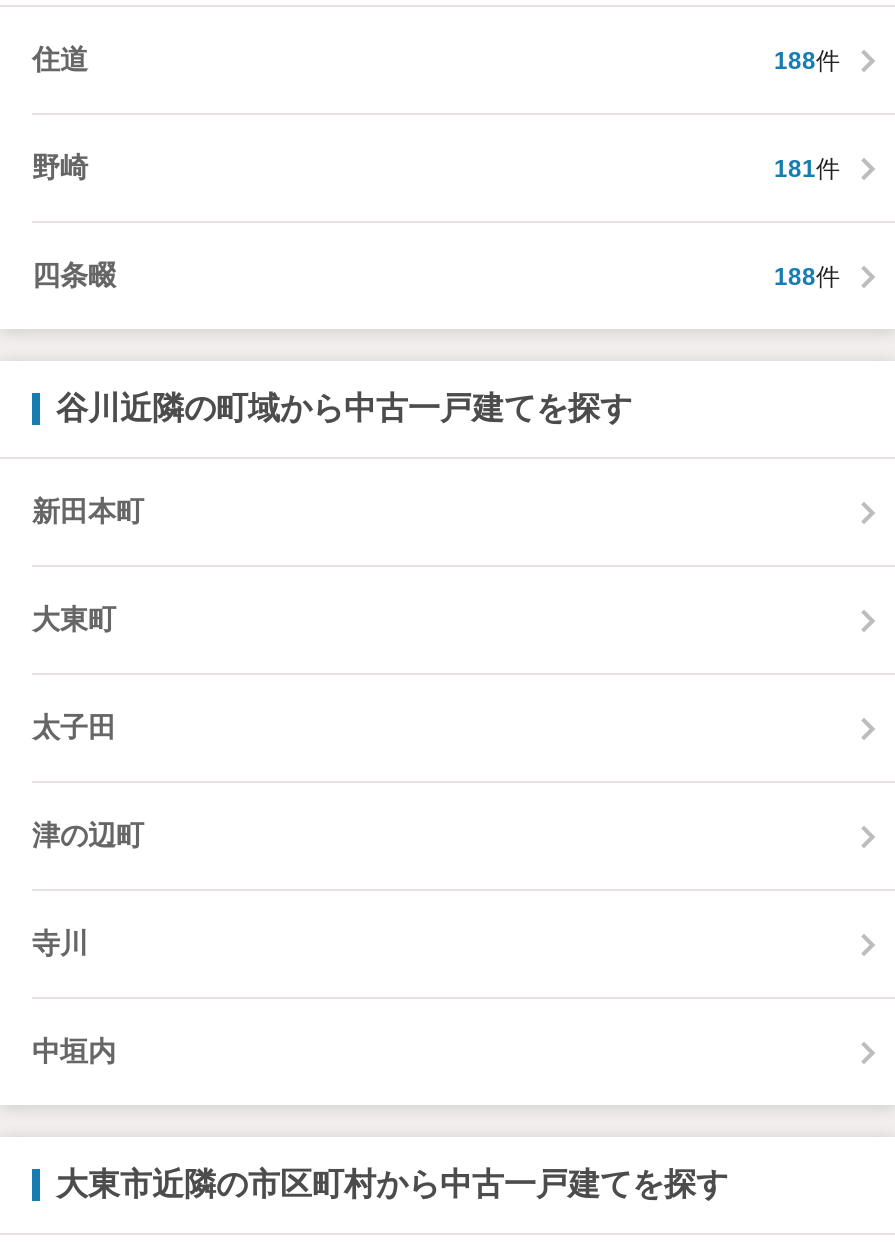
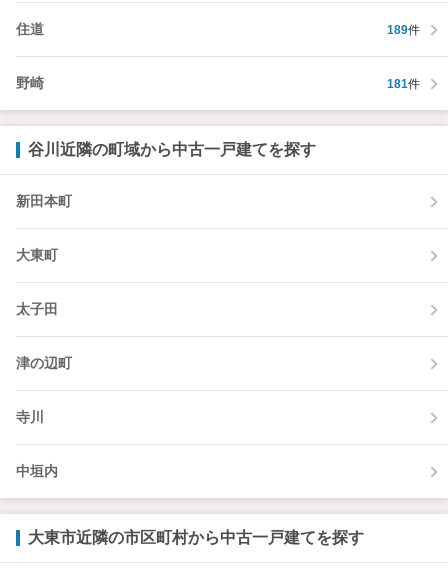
- 188件
+ 189件

- 四条畷
- 188件
